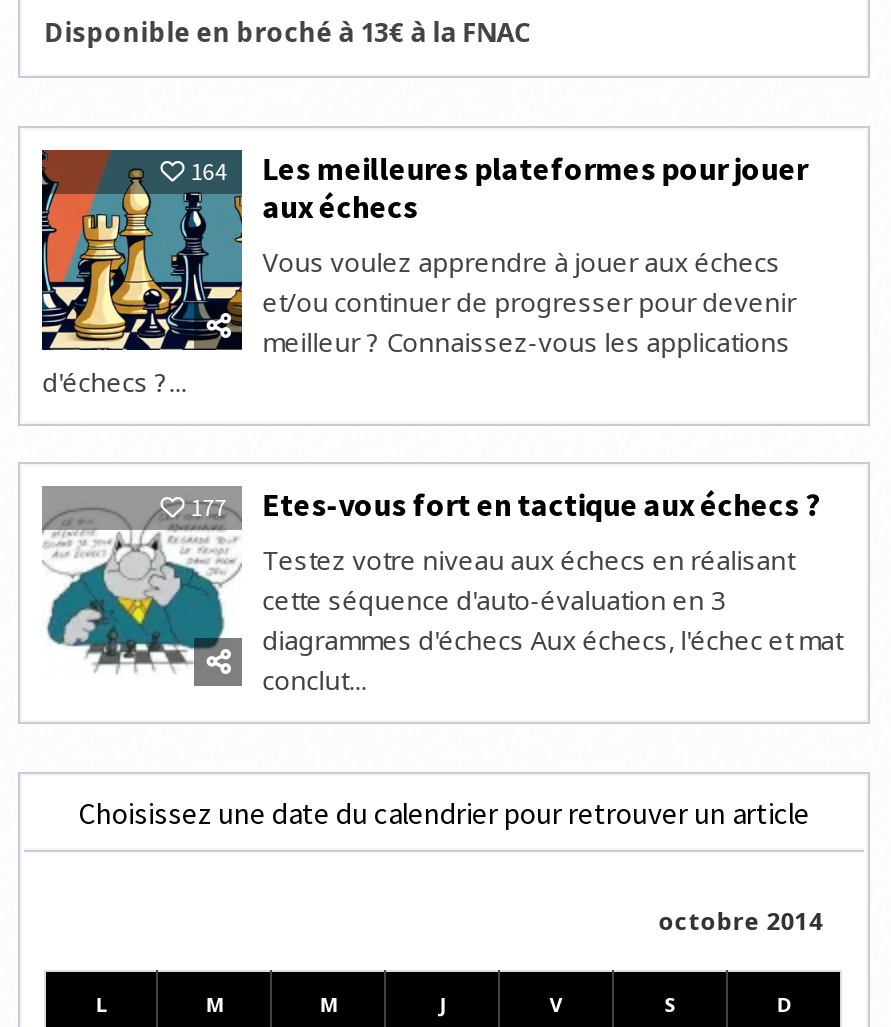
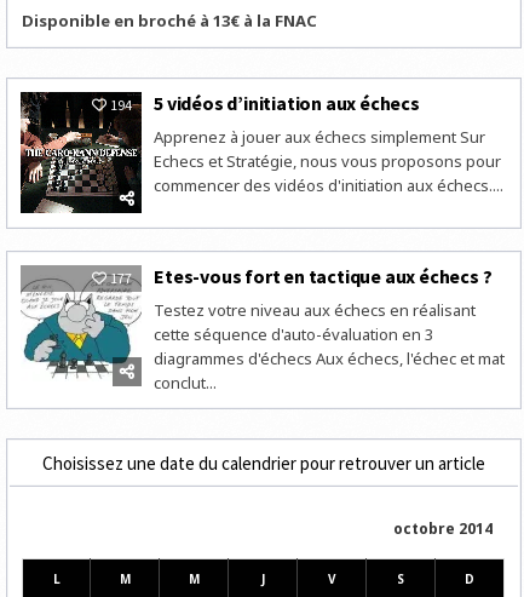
- [image]
- 164
- Les meilleures plateformes pour jouer
- aux échecs
- Vous voulez apprendre à jouer aux échecs
- et/ou continuer de progresser pour devenir
- meilleur ? Connaissez-vous les applications
- d'échecs ?...
+ [image]
+ 194
+ 5 vidéos d’initiation aux échecs
+ Apprenez à jouer aux échecs simplement Sur
+ Echecs et Stratégie, nous vous proposons pour
+ commencer des vidéos d'initiation aux échecs....
